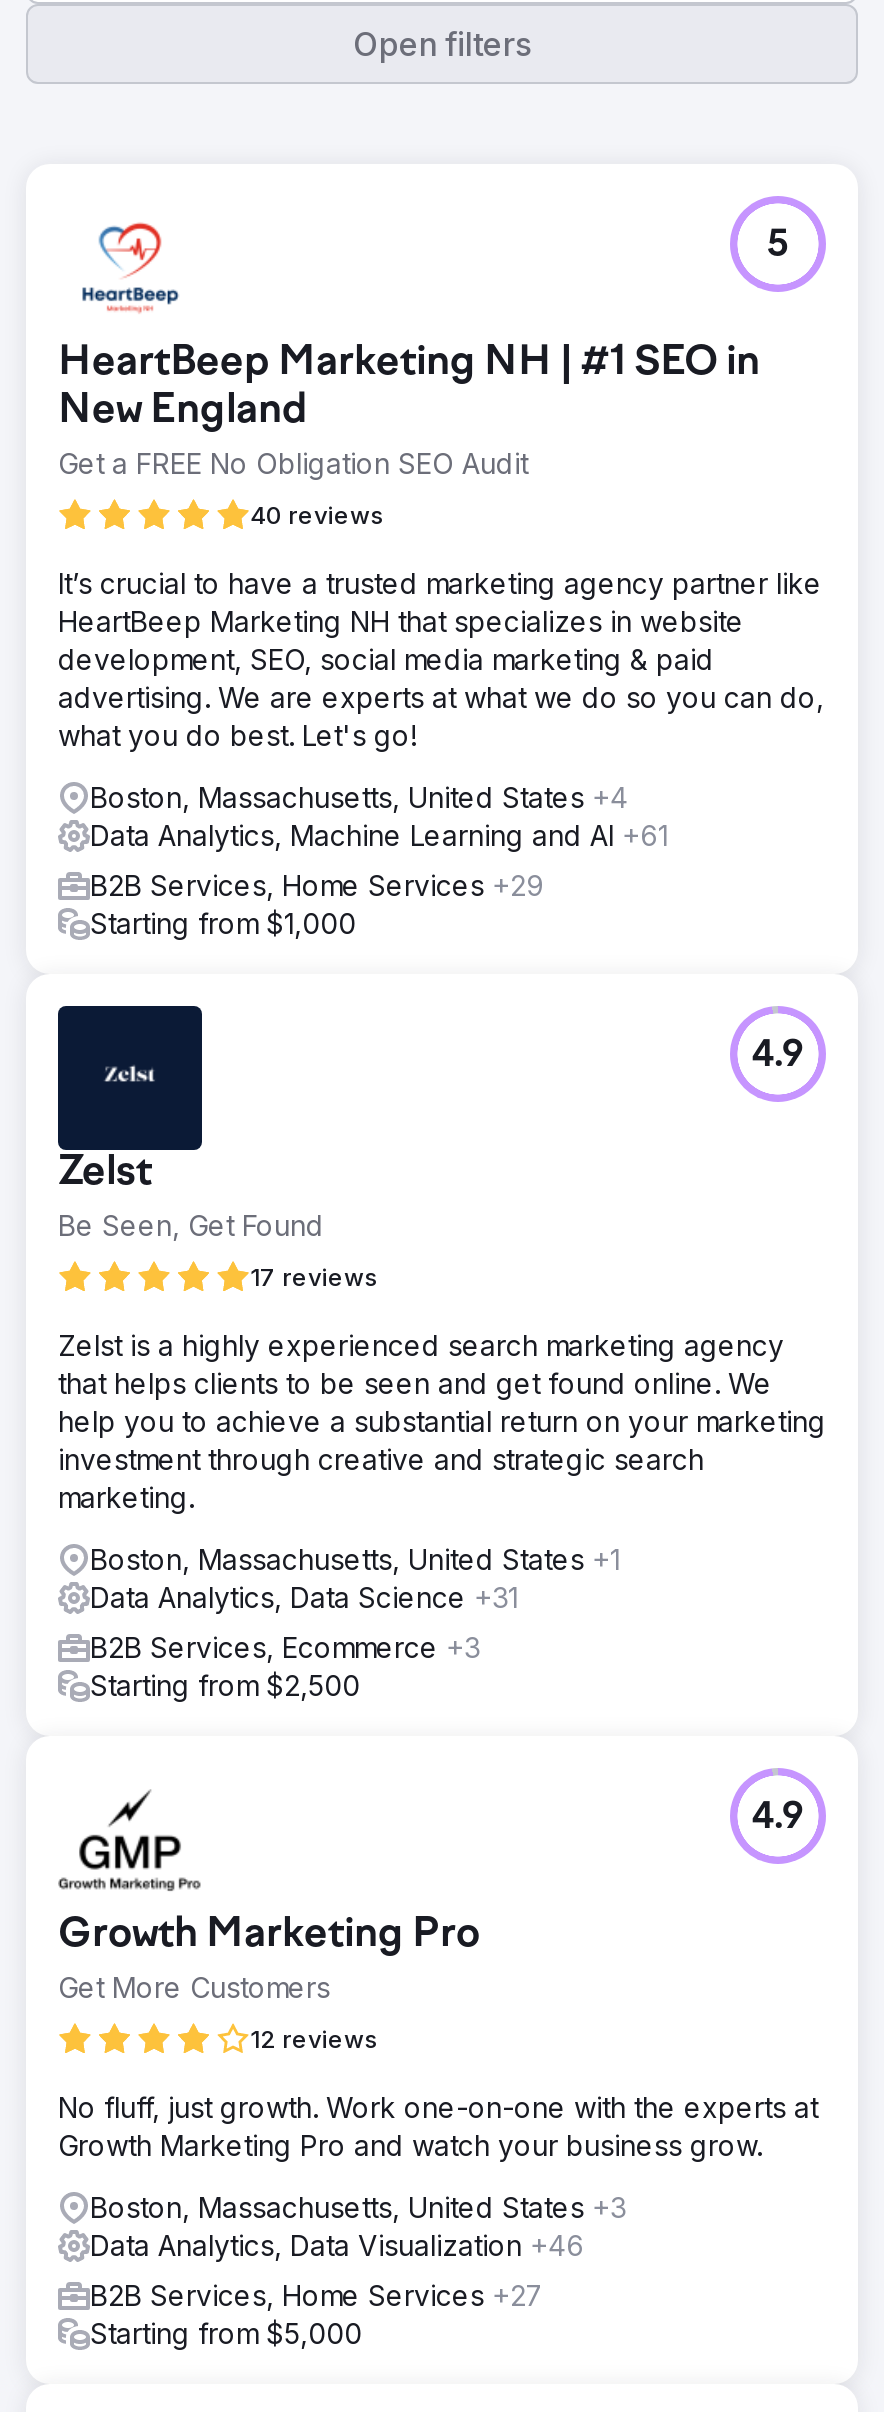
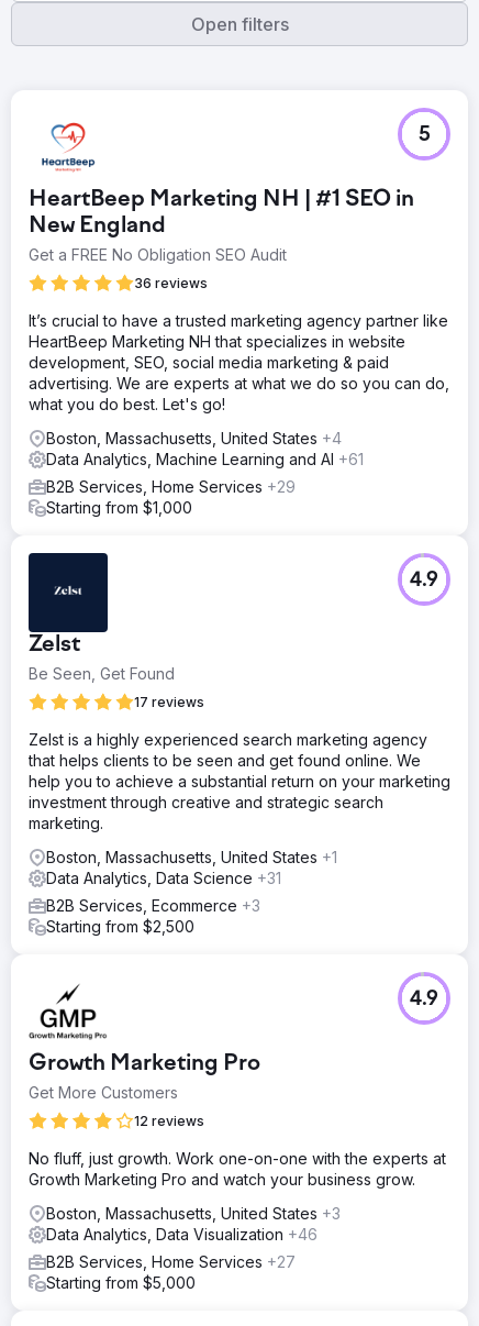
- 40 reviews
+ 36 reviews
